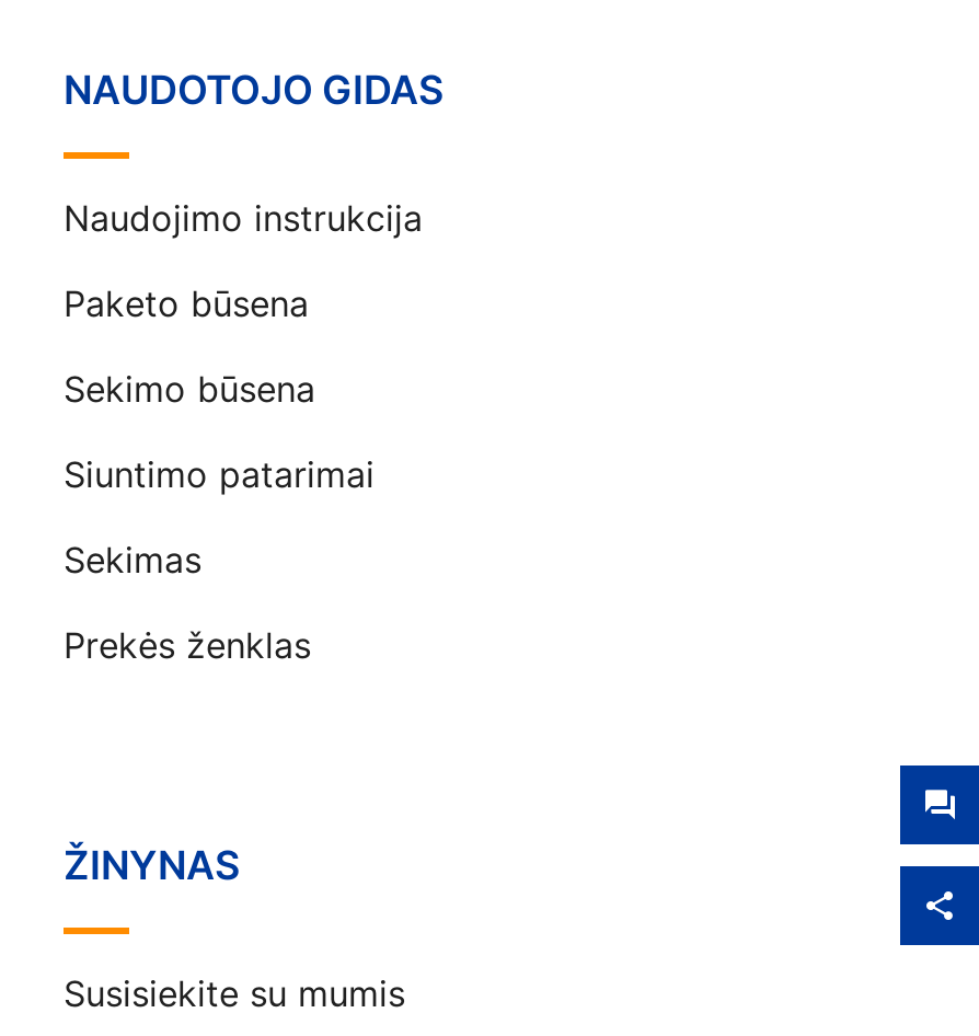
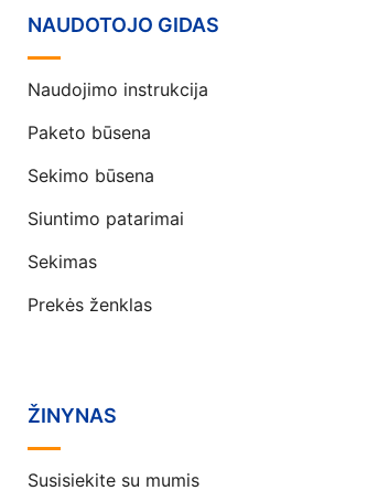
- [image]

- [image]
